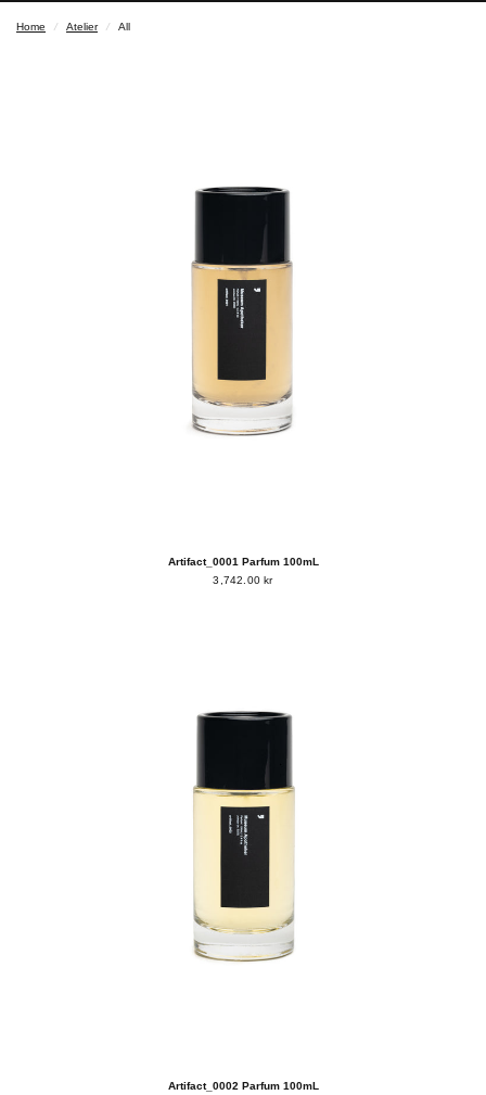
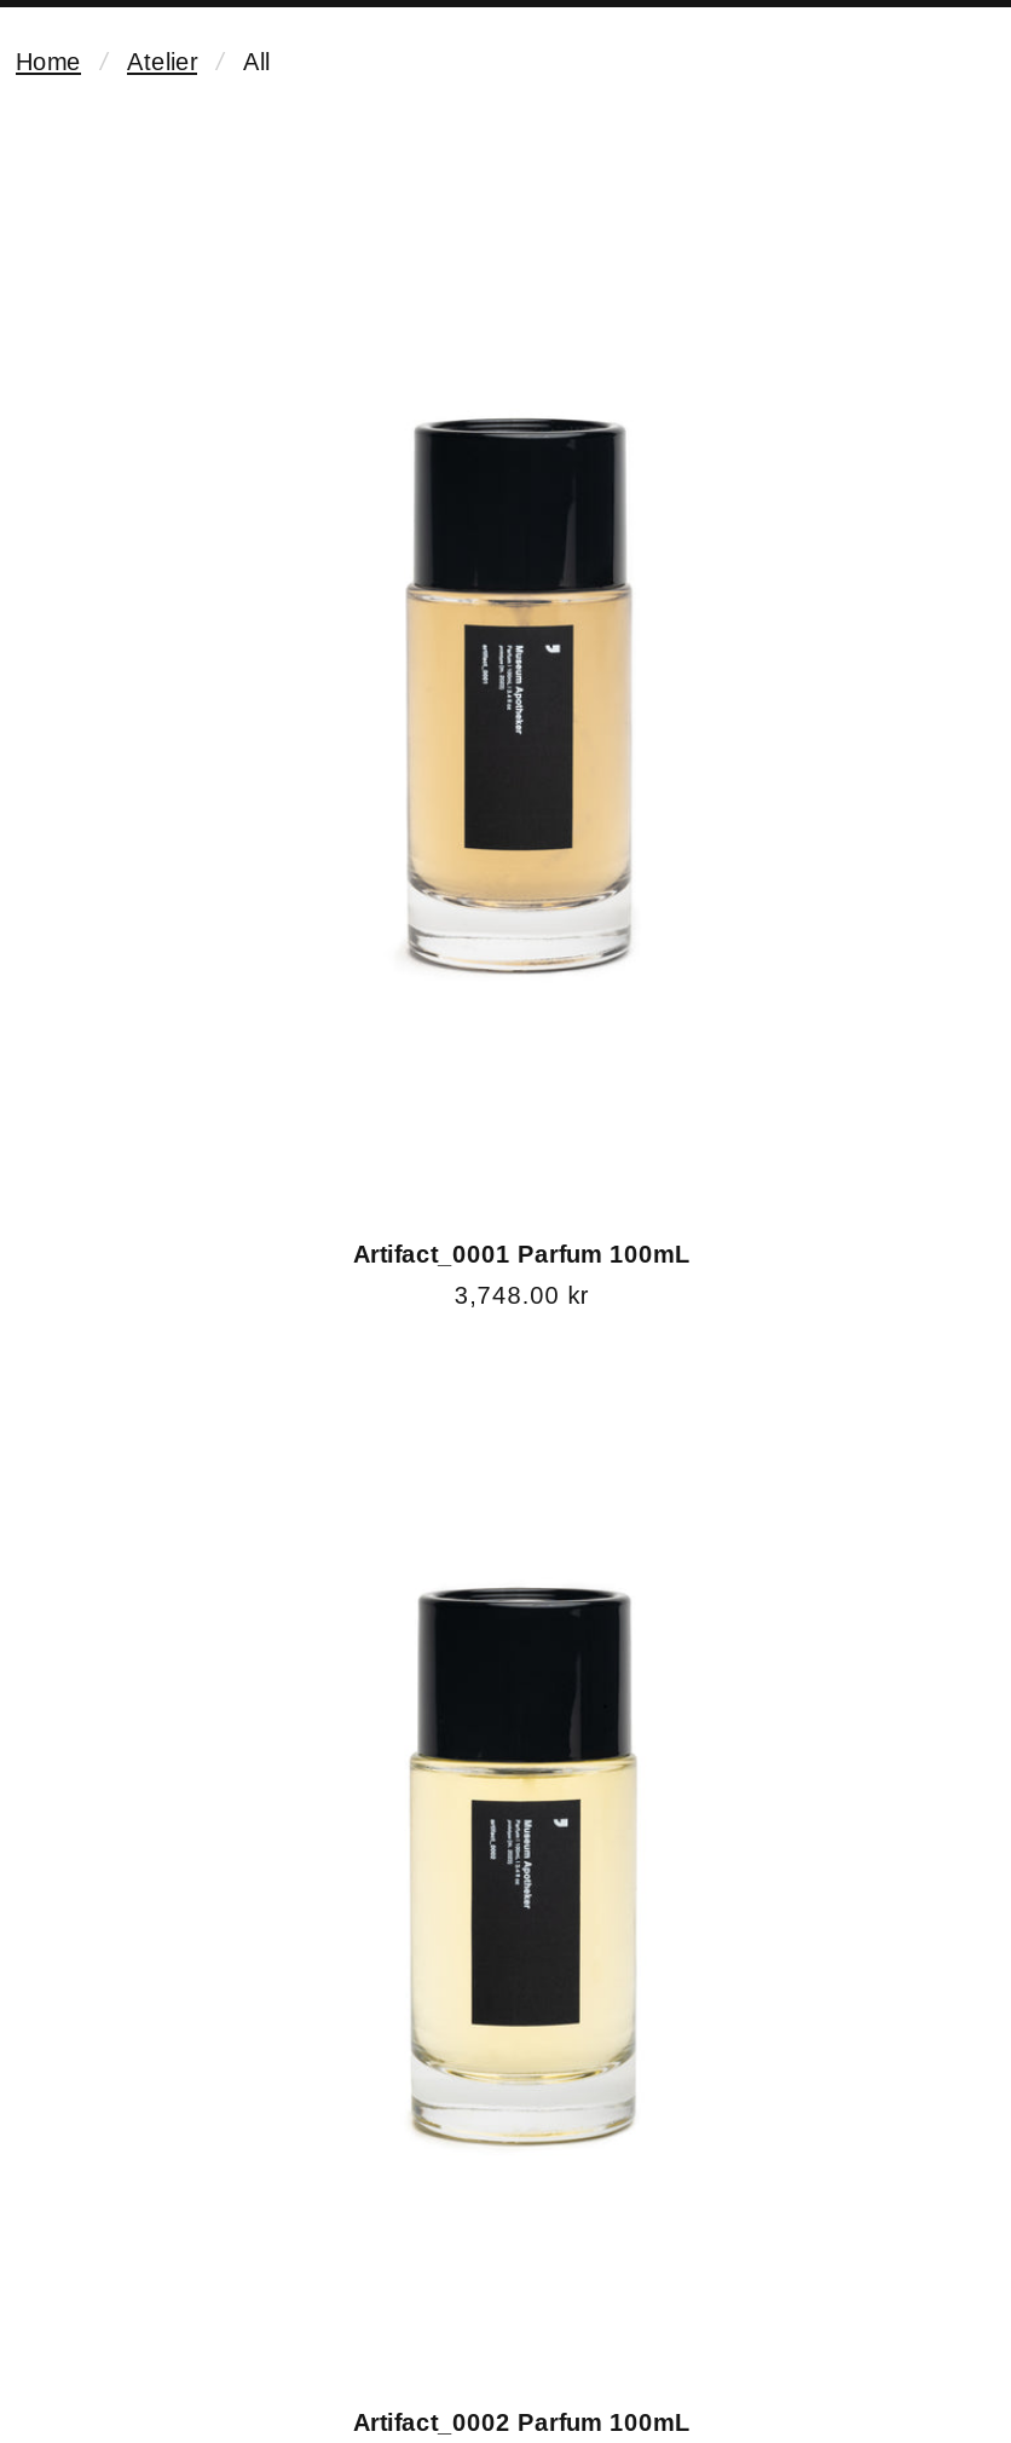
- 3,742.00 kr
+ 3,748.00 kr
